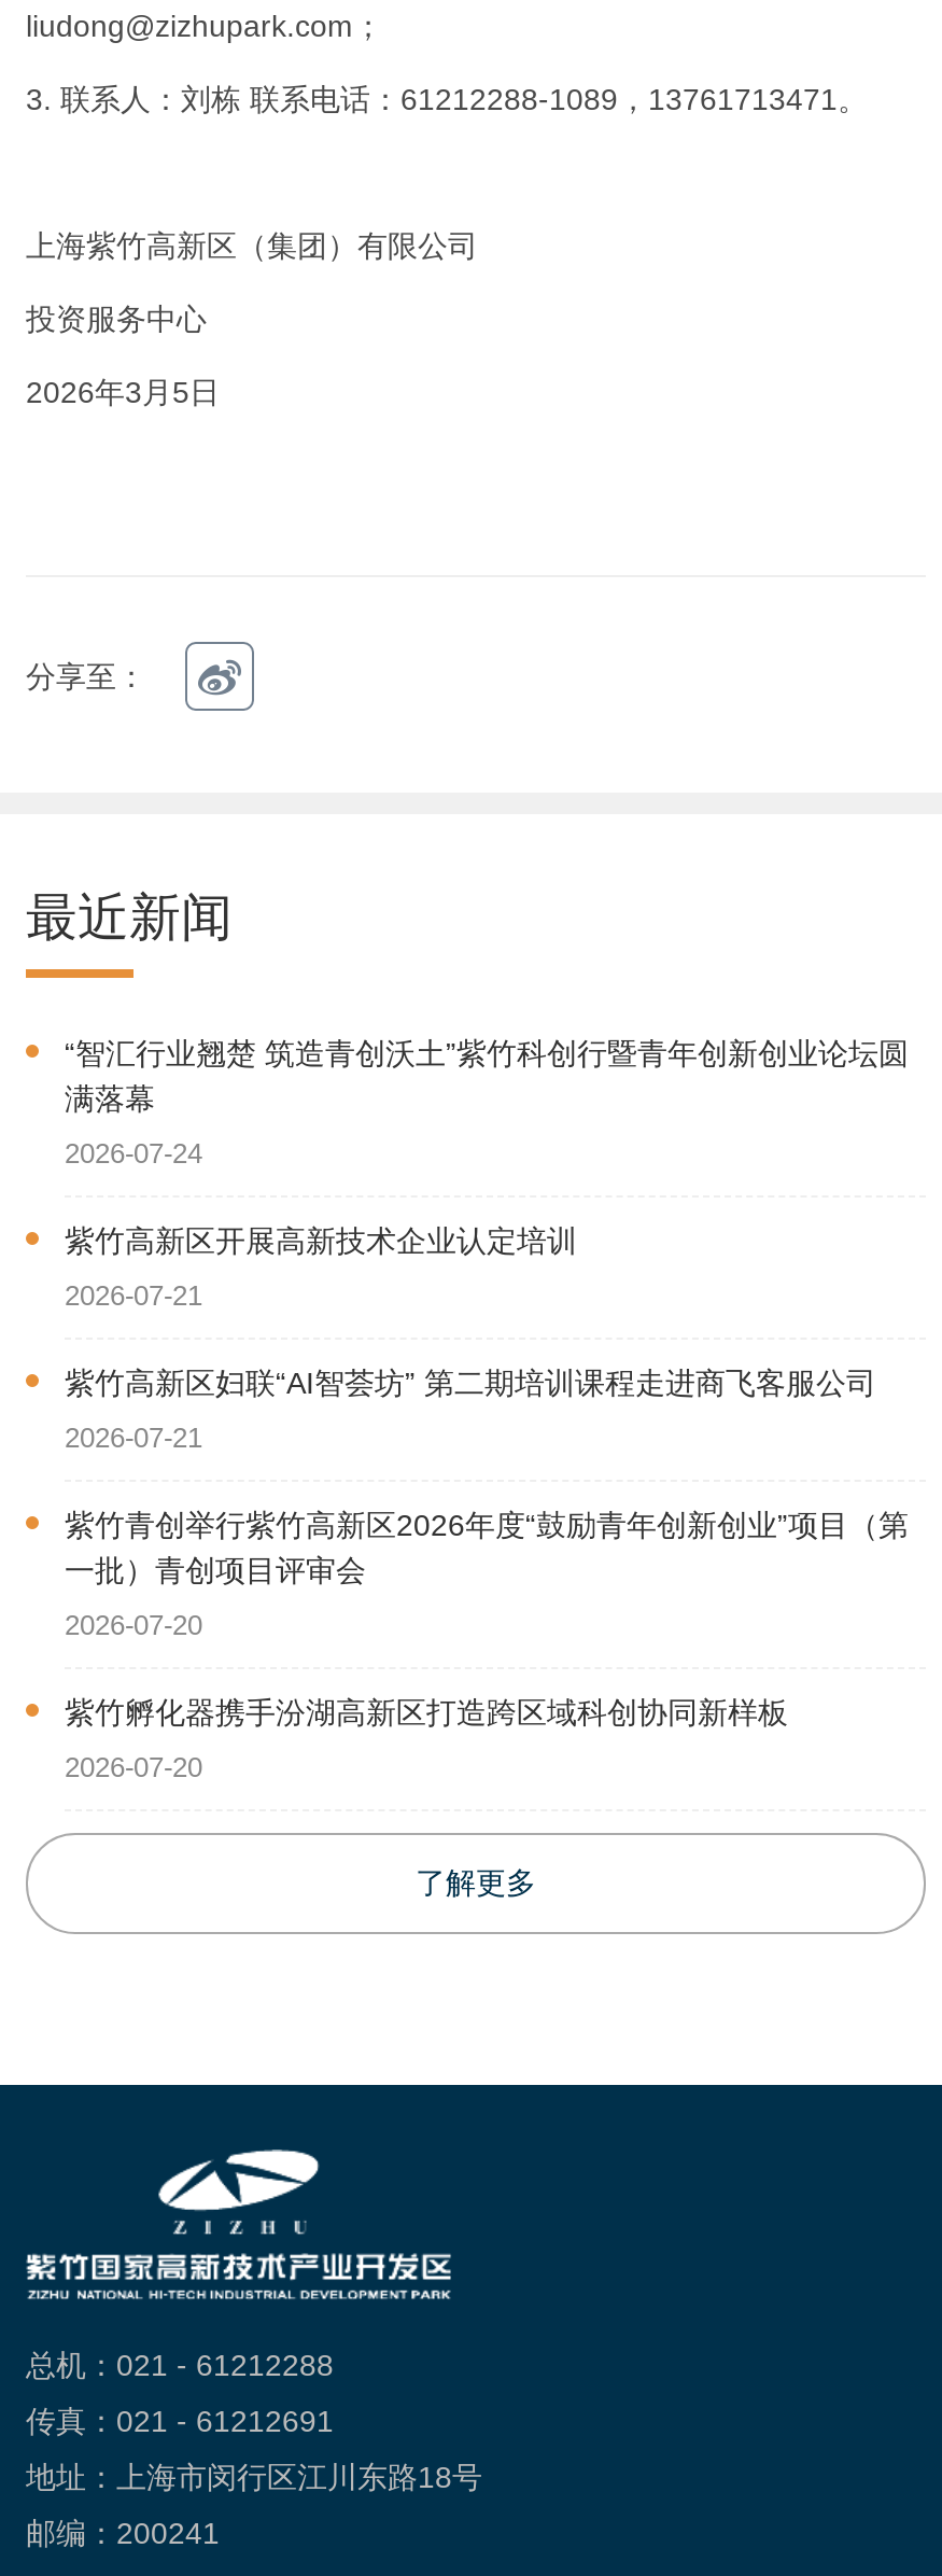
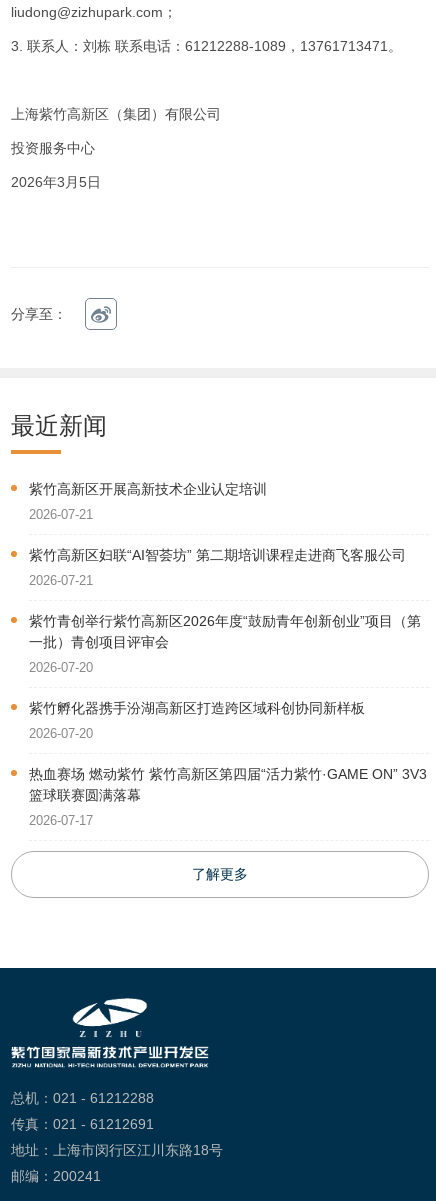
- “智汇行业翘楚 筑造青创沃土”紫竹科创行暨青年创新创业论坛圆
- 满落幕
- 2026-07-24

moved up: 紫竹高新区开展高新技术企业认定培训 | 2026-07-21 | 紫竹高新区妇联“AI智荟坊” 第二期培训课程走进商飞客服公司 | ... | 紫竹孵化器携手汾湖高新区打造跨区域科创协同新样板 | 2026-07-20

+ 热血赛场 燃动紫竹 紫竹高新区第四届“活力紫竹·GAME ON” 3V3
+ 篮球联赛圆满落幕
+ 2026-07-17
